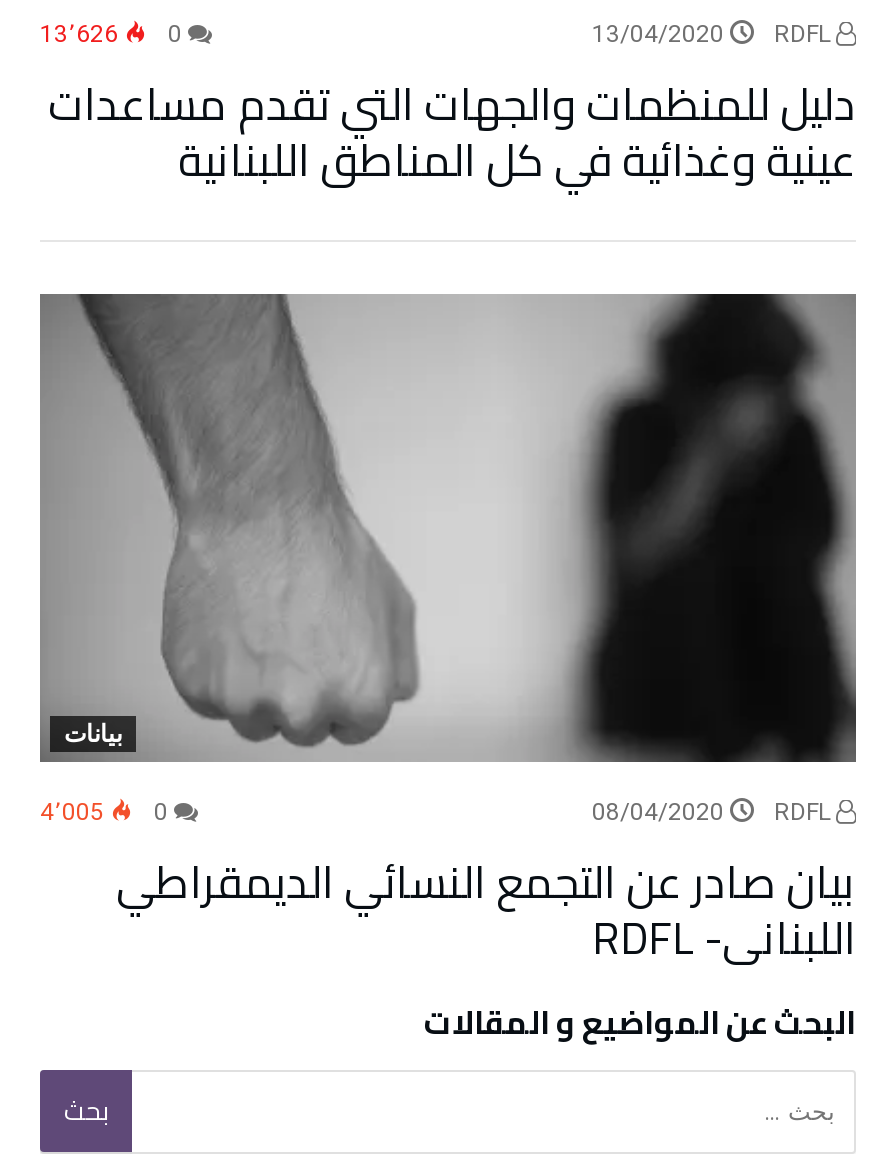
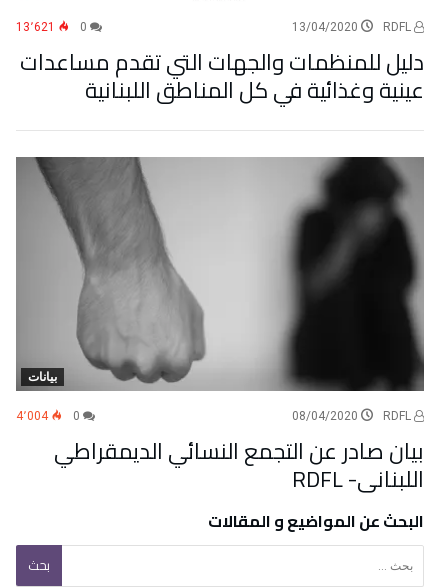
- 13٬626
+ 13٬621

- 4٬005
+ 4٬004
